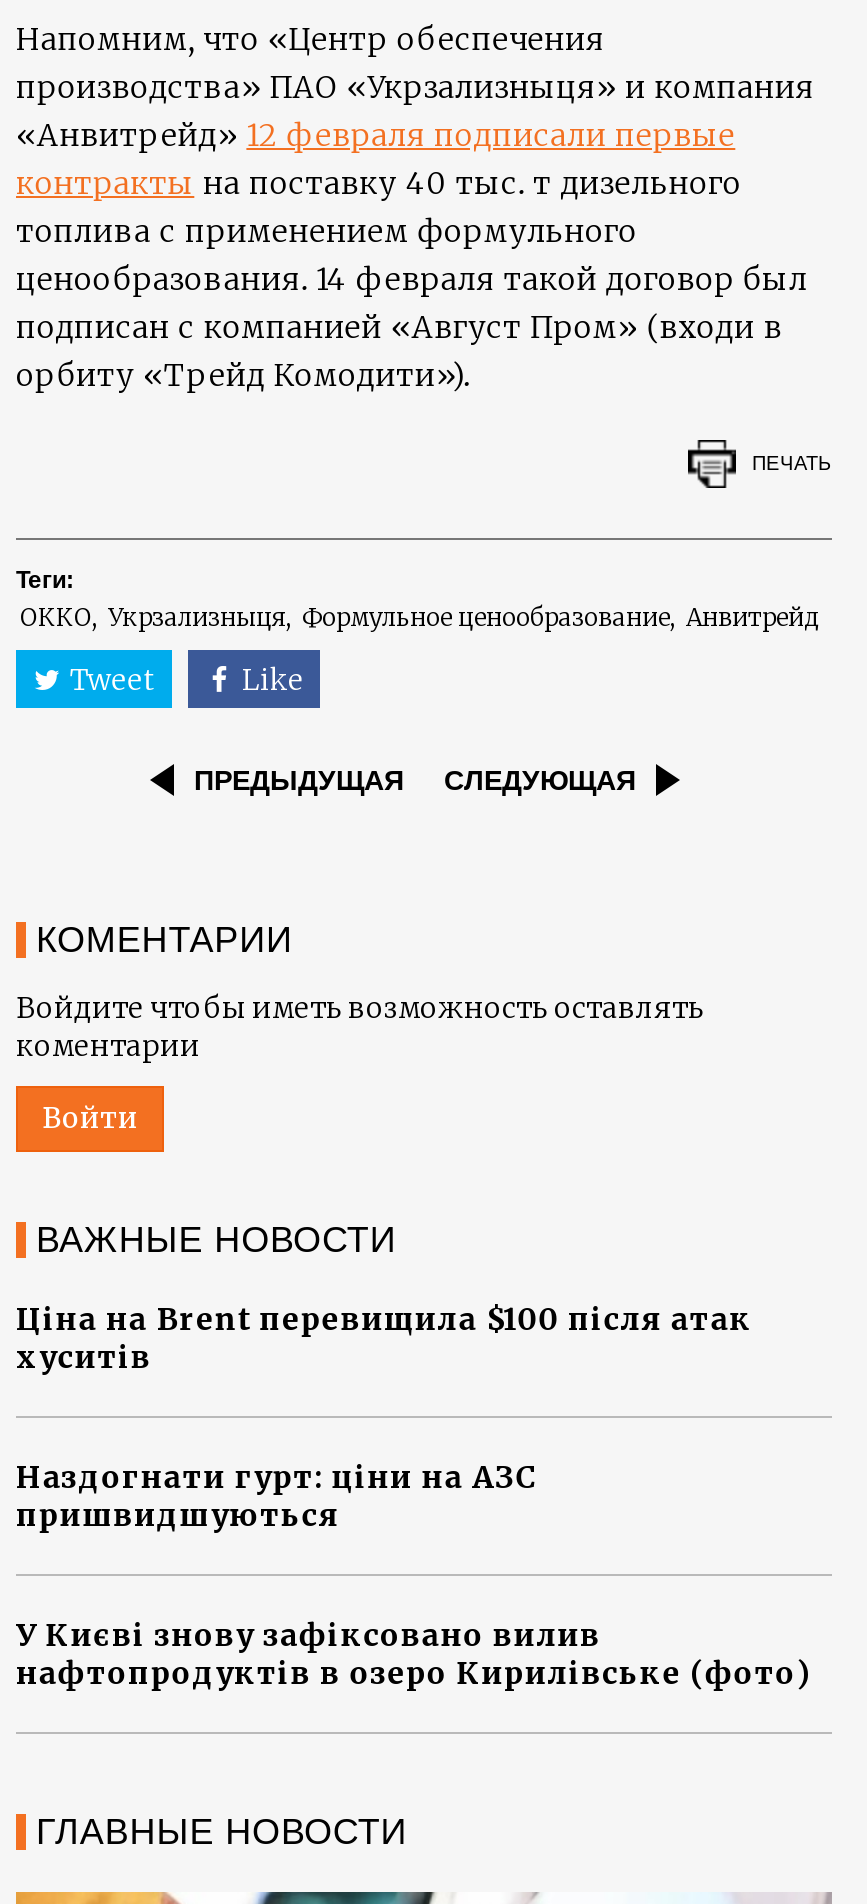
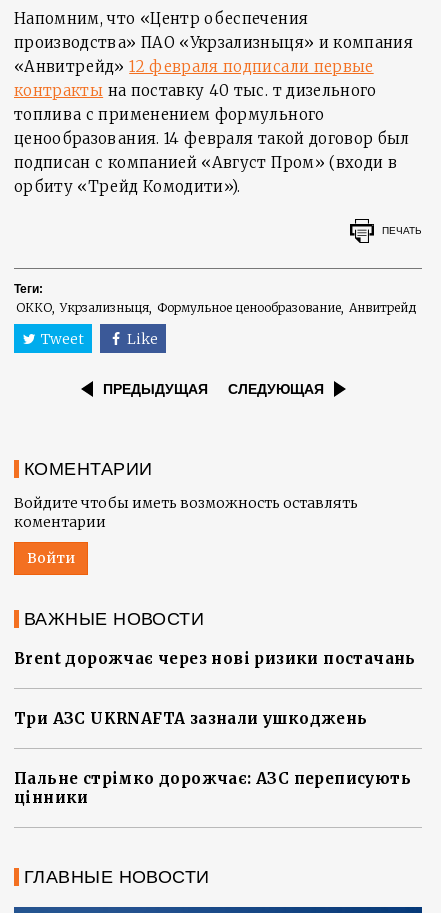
- Ціна на Brent перевищила $100 після атак
- хуситів
+ Brent дорожчає через нові ризики постачань

- Наздогнати гурт: ціни на АЗС
- пришвидшуються
+ Три АЗС UKRNAFTA зазнали ушкоджень

- У Києві знову зафіксовано вилив
- нафтопродуктів в озеро Кирилівське (фото)
+ Пальне стрімко дорожчає: АЗС переписують
+ цінники
